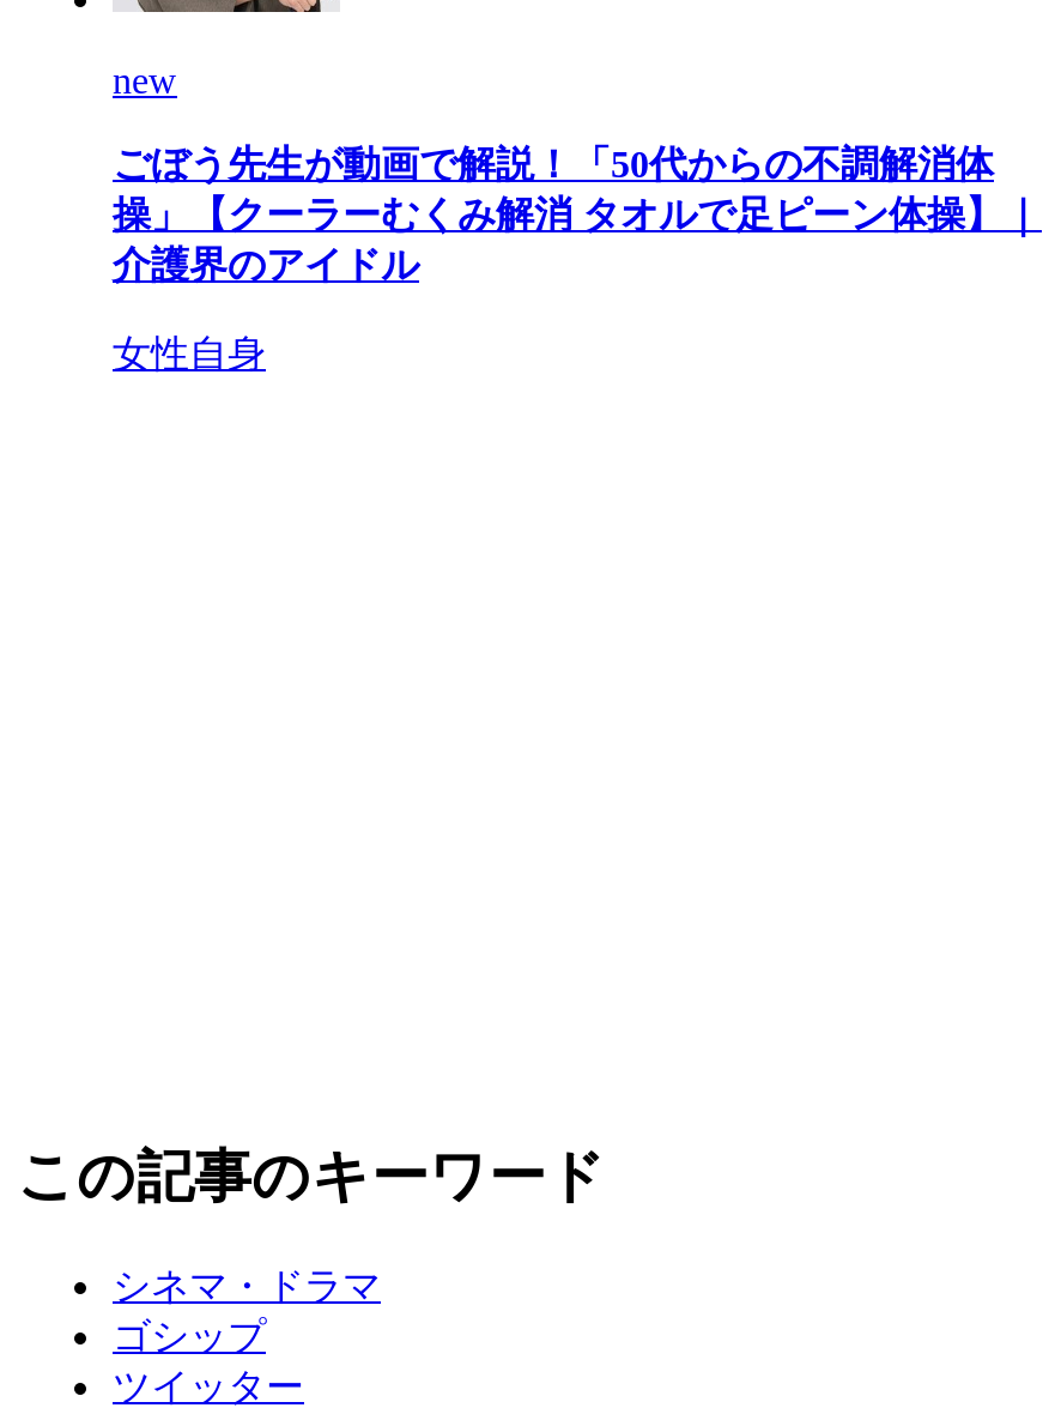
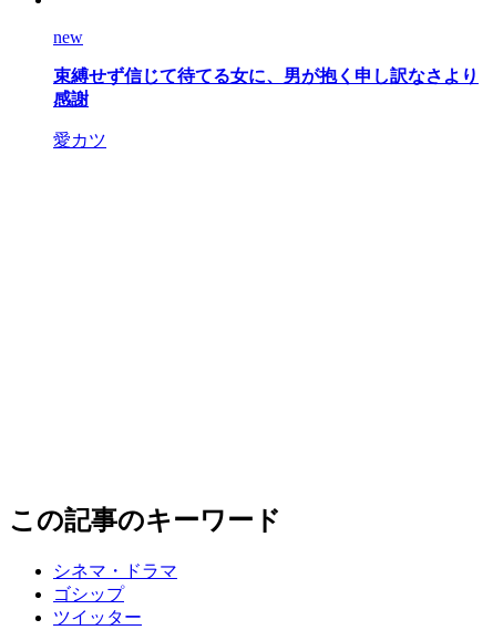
- ごぼう先生が動画で解説！「50代からの不調解消体
- 操」【クーラーむくみ解消 タオルで足ピーン体操】｜
- 介護界のアイドル
+ 束縛せず信じて待てる女に、男が抱く申し訳なさより
+ 感謝

- 女性自身
+ 愛カツ
